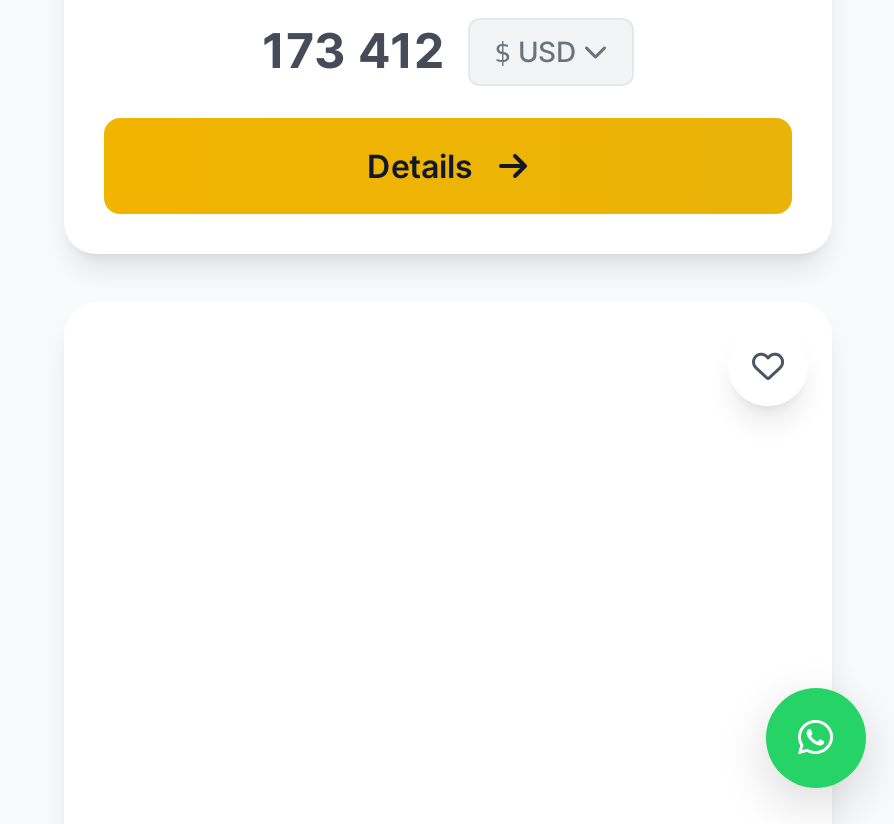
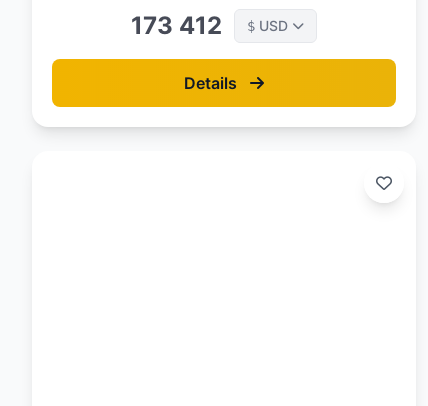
- [image]
